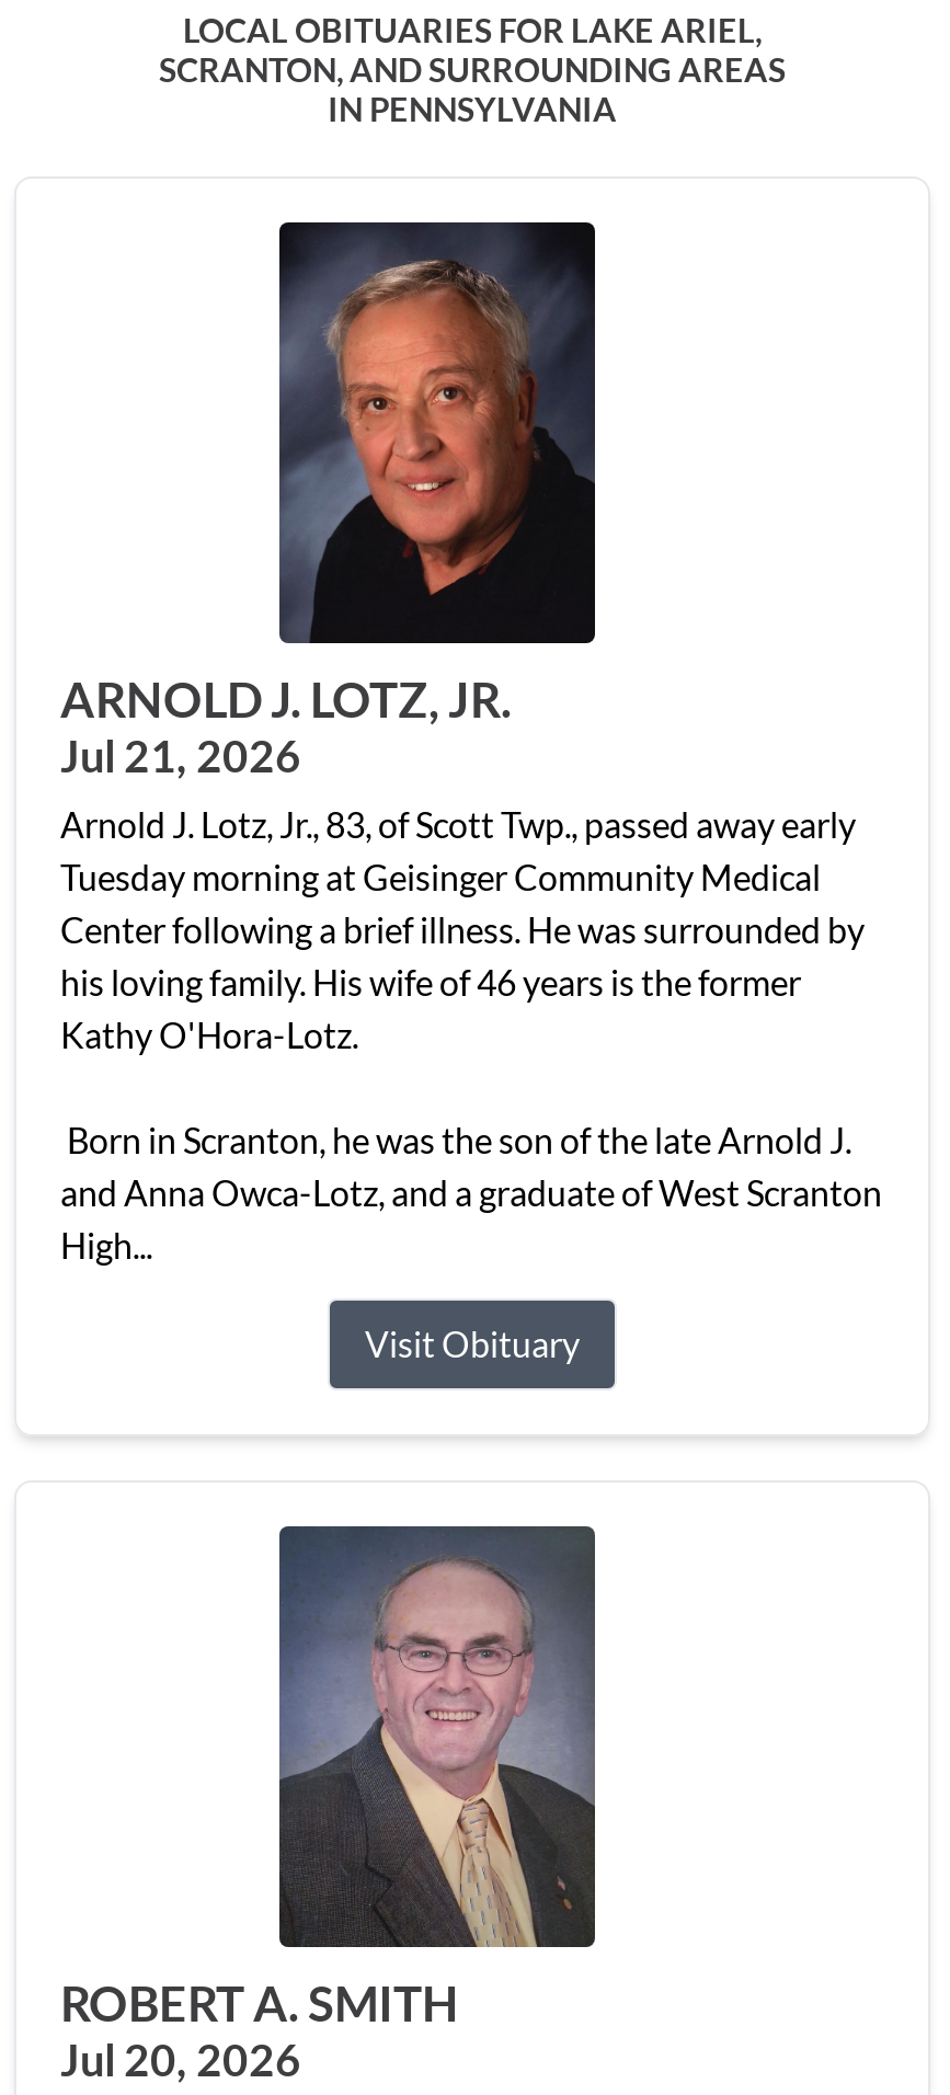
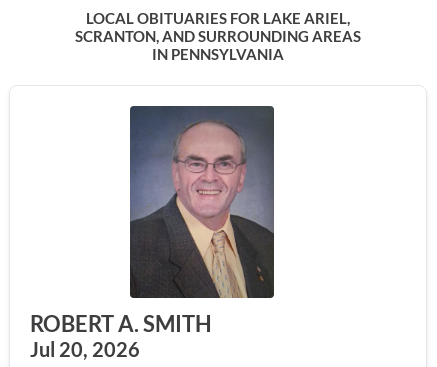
- [image]
- ARNOLD J. LOTZ, JR.
- Jul 21, 2026
- Arnold J. Lotz, Jr., 83, of Scott Twp., passed away early
- Tuesday morning at Geisinger Community Medical
- Center following a brief illness. He was surrounded by
- his loving family. His wife of 46 years is the former
- Kathy O'Hora-Lotz.
- Born in Scranton, he was the son of the late Arnold J.
- and Anna Owca-Lotz, and a graduate of West Scranton
- High...
- Visit Obituary
